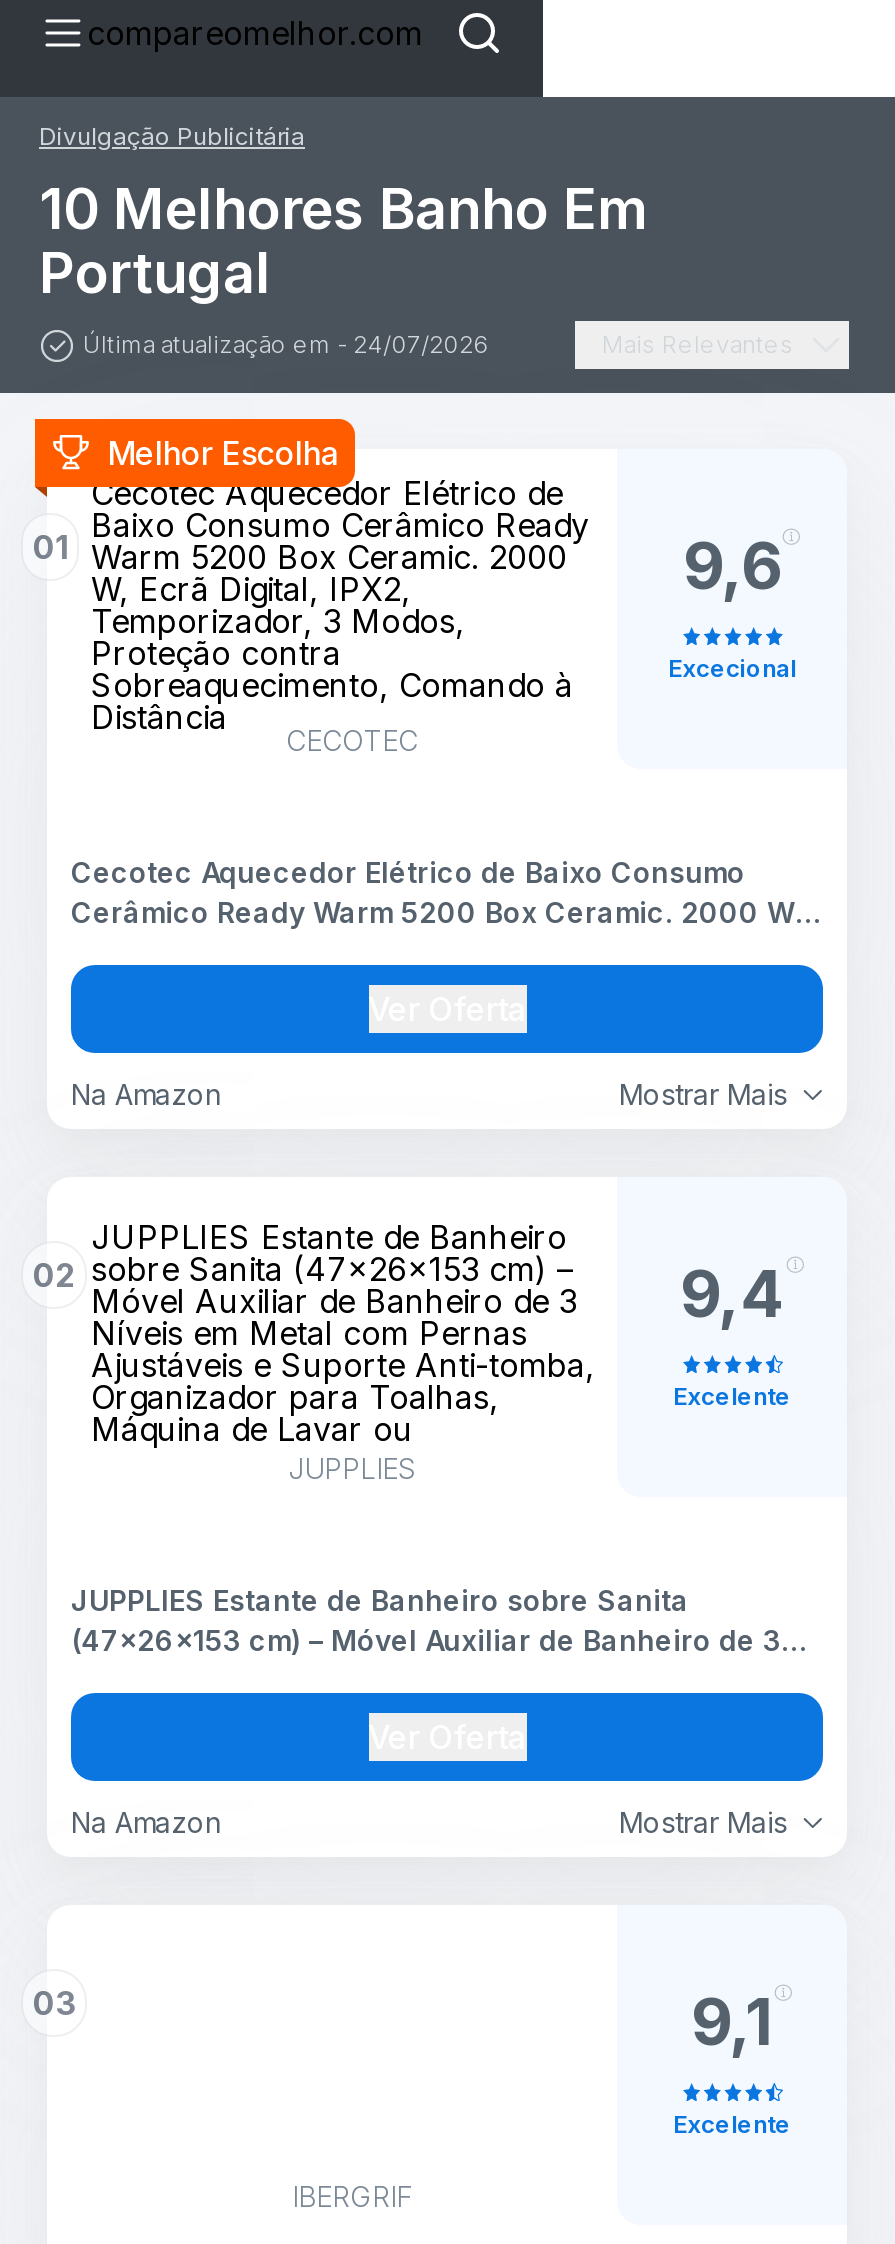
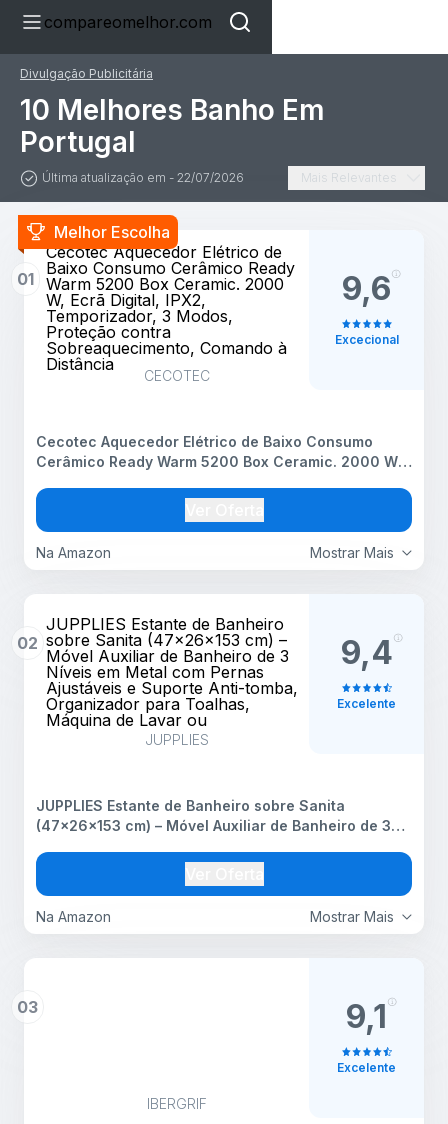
- Última atualização em - 24/07/2026
+ Última atualização em - 22/07/2026
